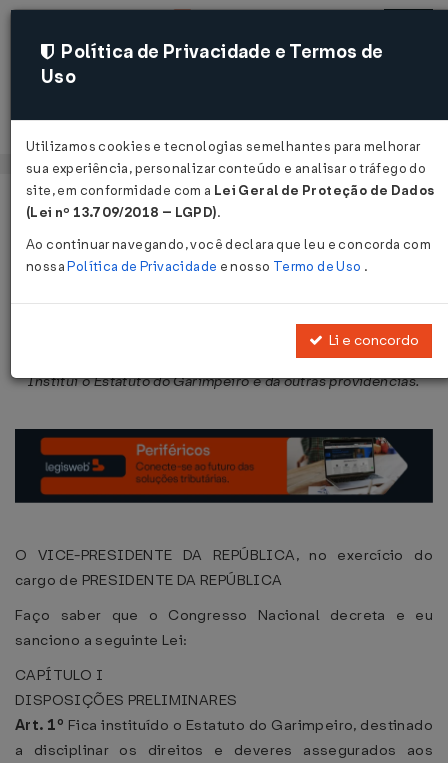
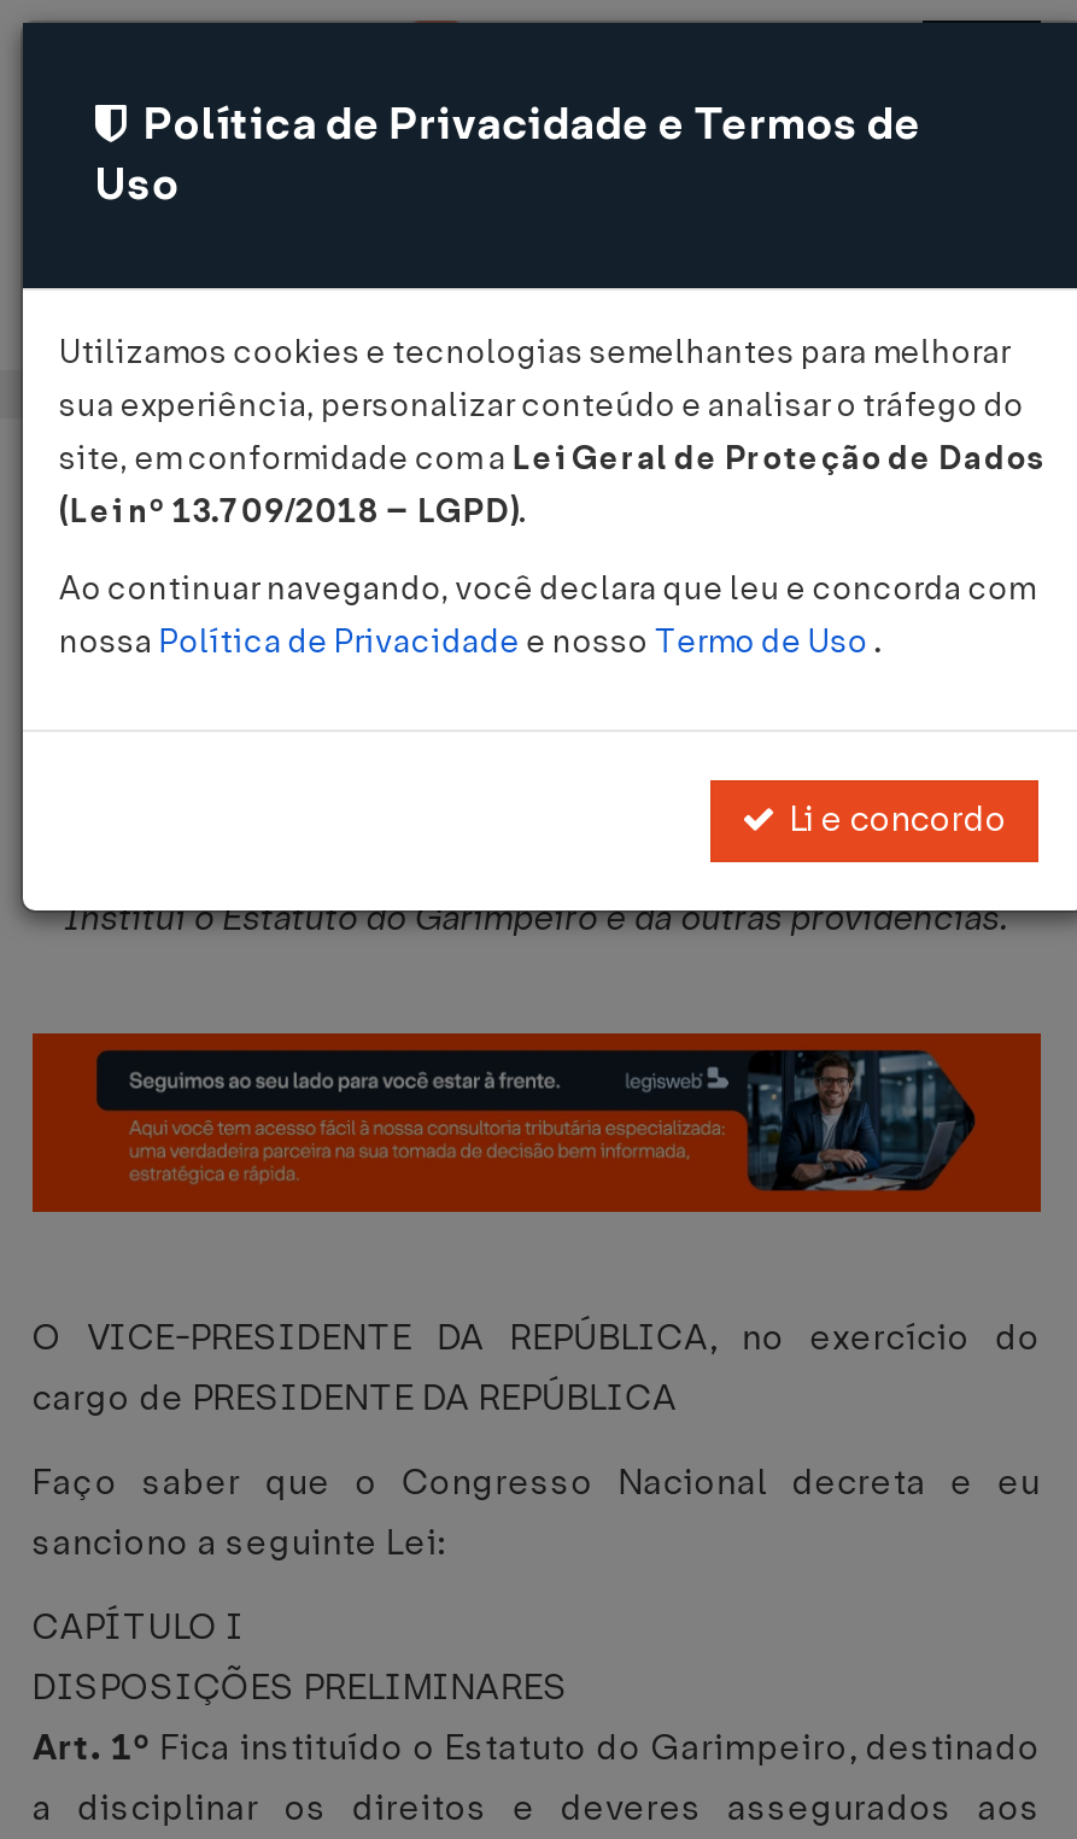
- [image]
+ [image]
